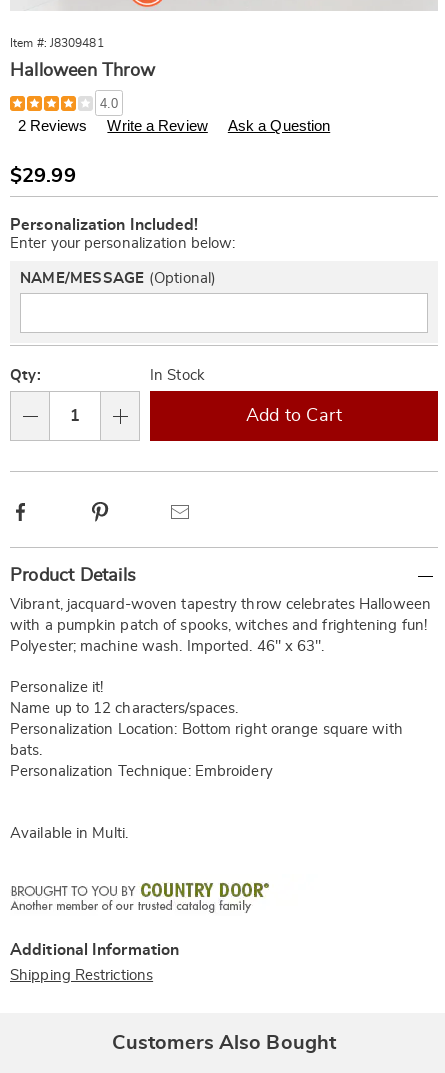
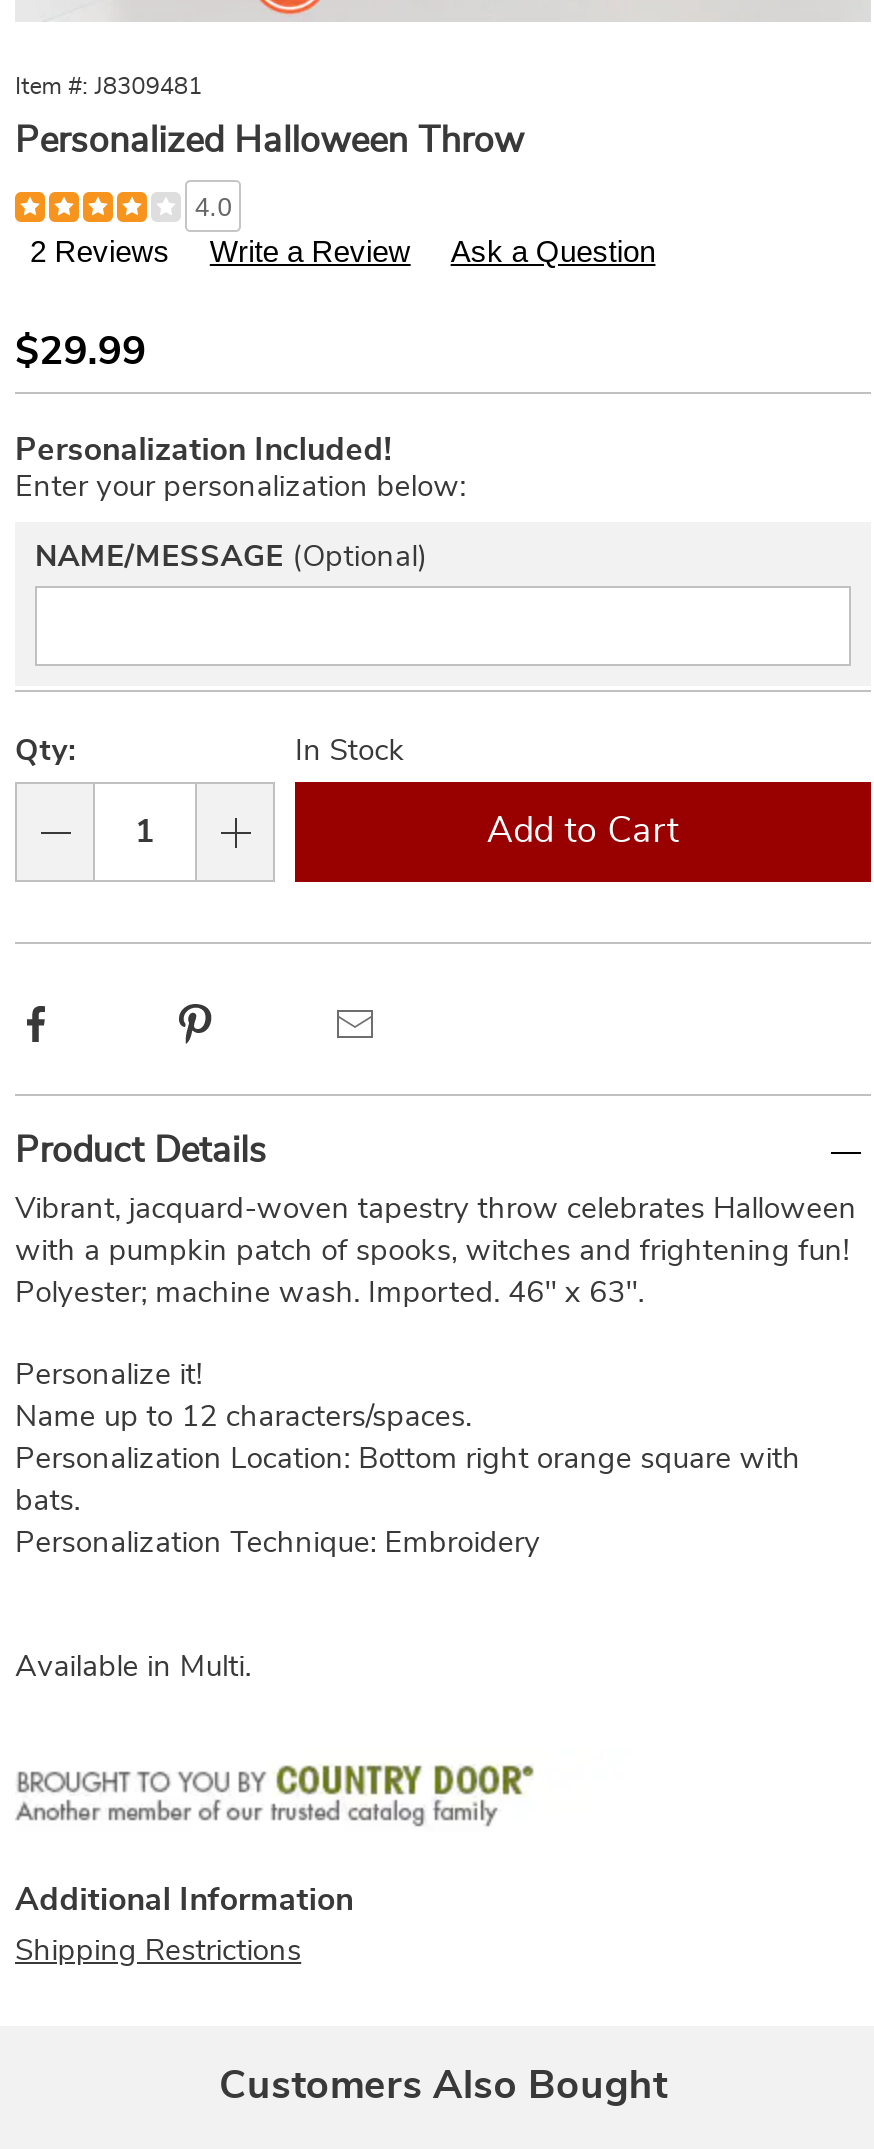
- Halloween Throw
+ Personalized Halloween Throw
